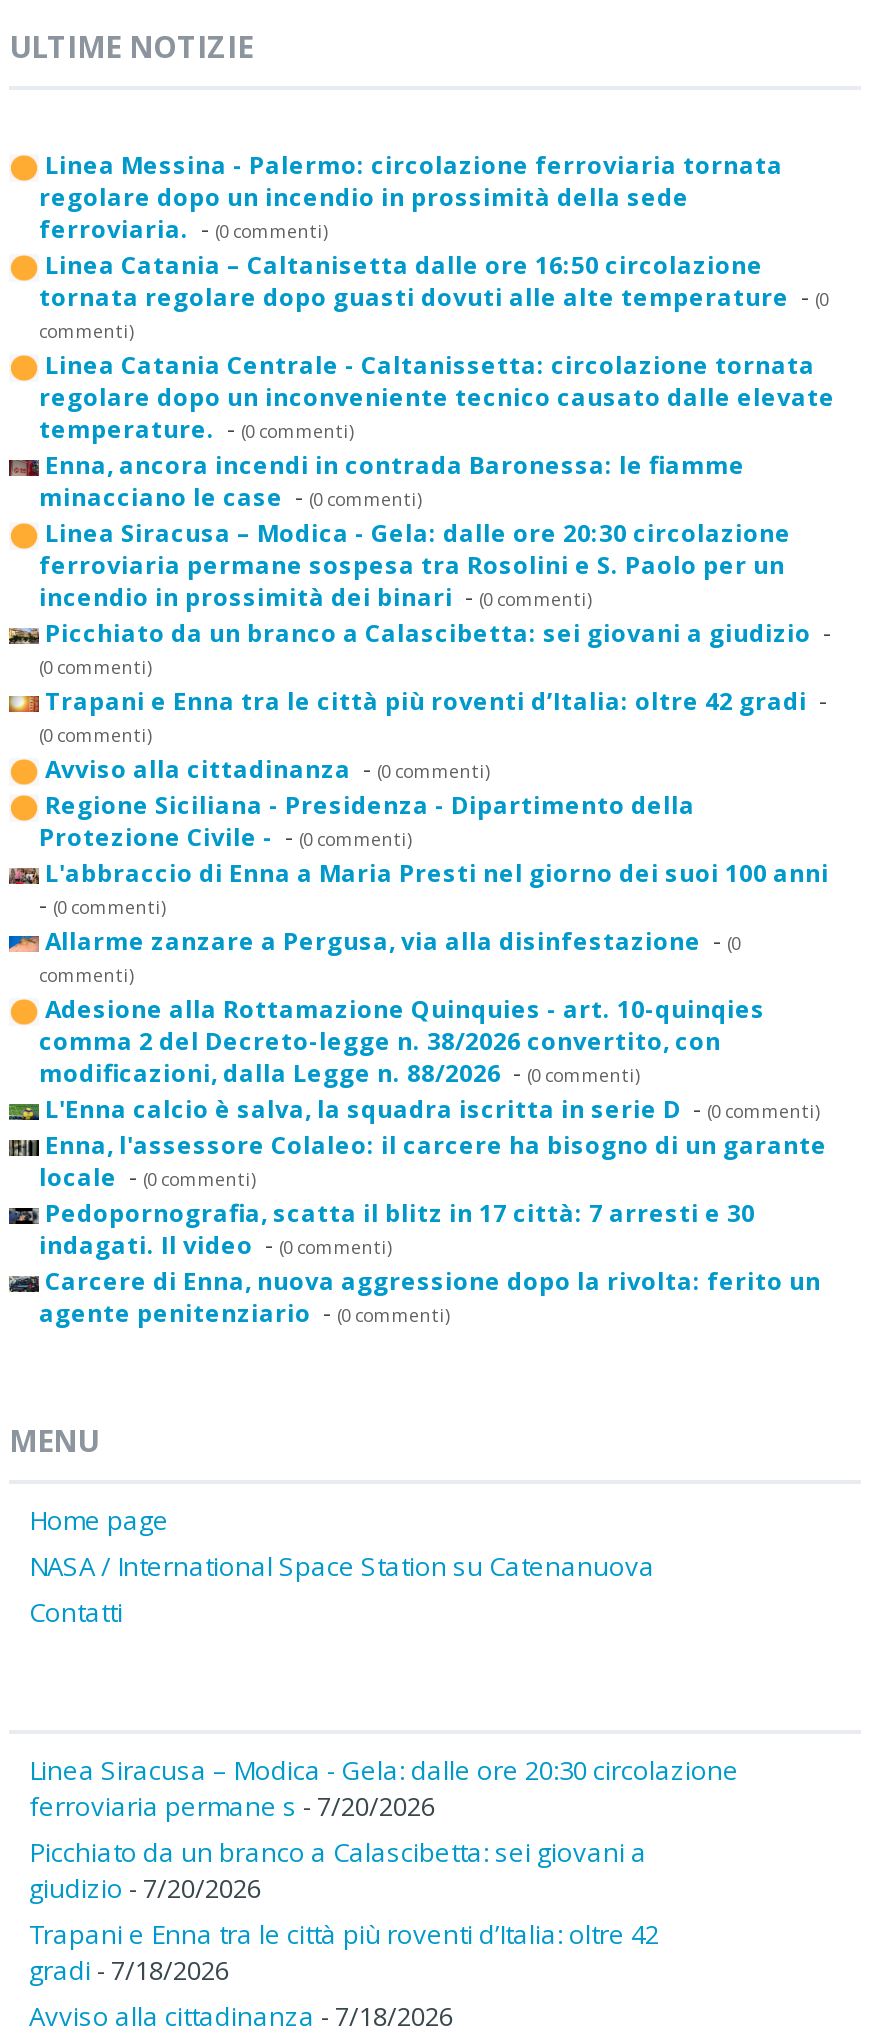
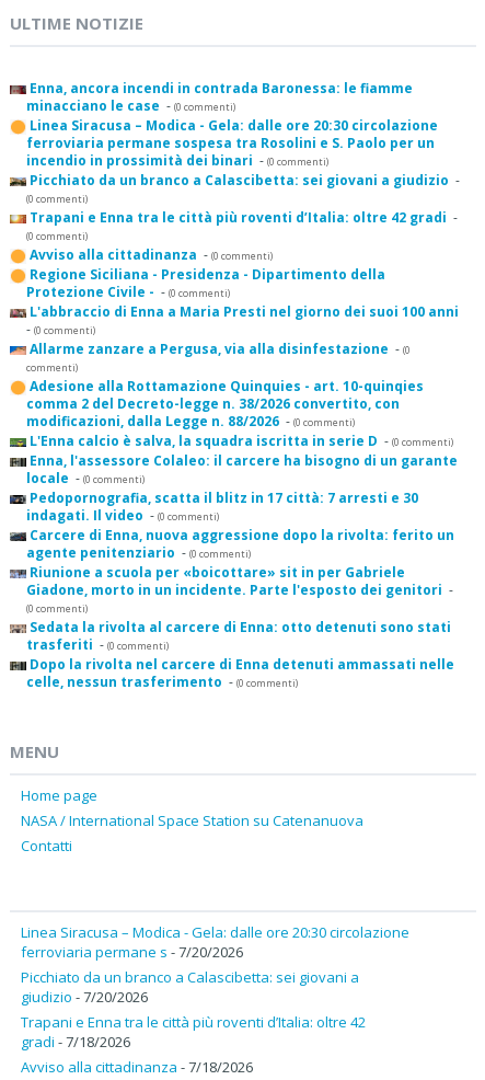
- Linea Messina - Palermo: circolazione ferroviaria tornata
- regolare dopo un incendio in prossimità della sede
- ferroviaria. - (0 commenti)
- Linea Catania – Caltanisetta dalle ore 16:50 circolazione
- tornata regolare dopo guasti dovuti alle alte temperature - (0
- commenti)
- Linea Catania Centrale - Caltanissetta: circolazione tornata
- regolare dopo un inconveniente tecnico causato dalle elevate
- temperature. - (0 commenti)

moved up: Enna, ancora incendi in contrada Baronessa: le fiamme | minacciano le case - (0 commenti) | Linea Siracusa – Modica - Gela: dalle ore 20:30 circolazione | ... | Carcere di Enna, nuova aggressione dopo la rivolta: ferito un | agente penitenziario - (0 commenti)

+ Riunione a scuola per «boicottare» sit in per Gabriele
+ Giadone, morto in un incidente. Parte l'esposto dei genitori -
+ (0 commenti)
+ Sedata la rivolta al carcere di Enna: otto detenuti sono stati
+ trasferiti - (0 commenti)
+ Dopo la rivolta nel carcere di Enna detenuti ammassati nelle
+ celle, nessun trasferimento - (0 commenti)
